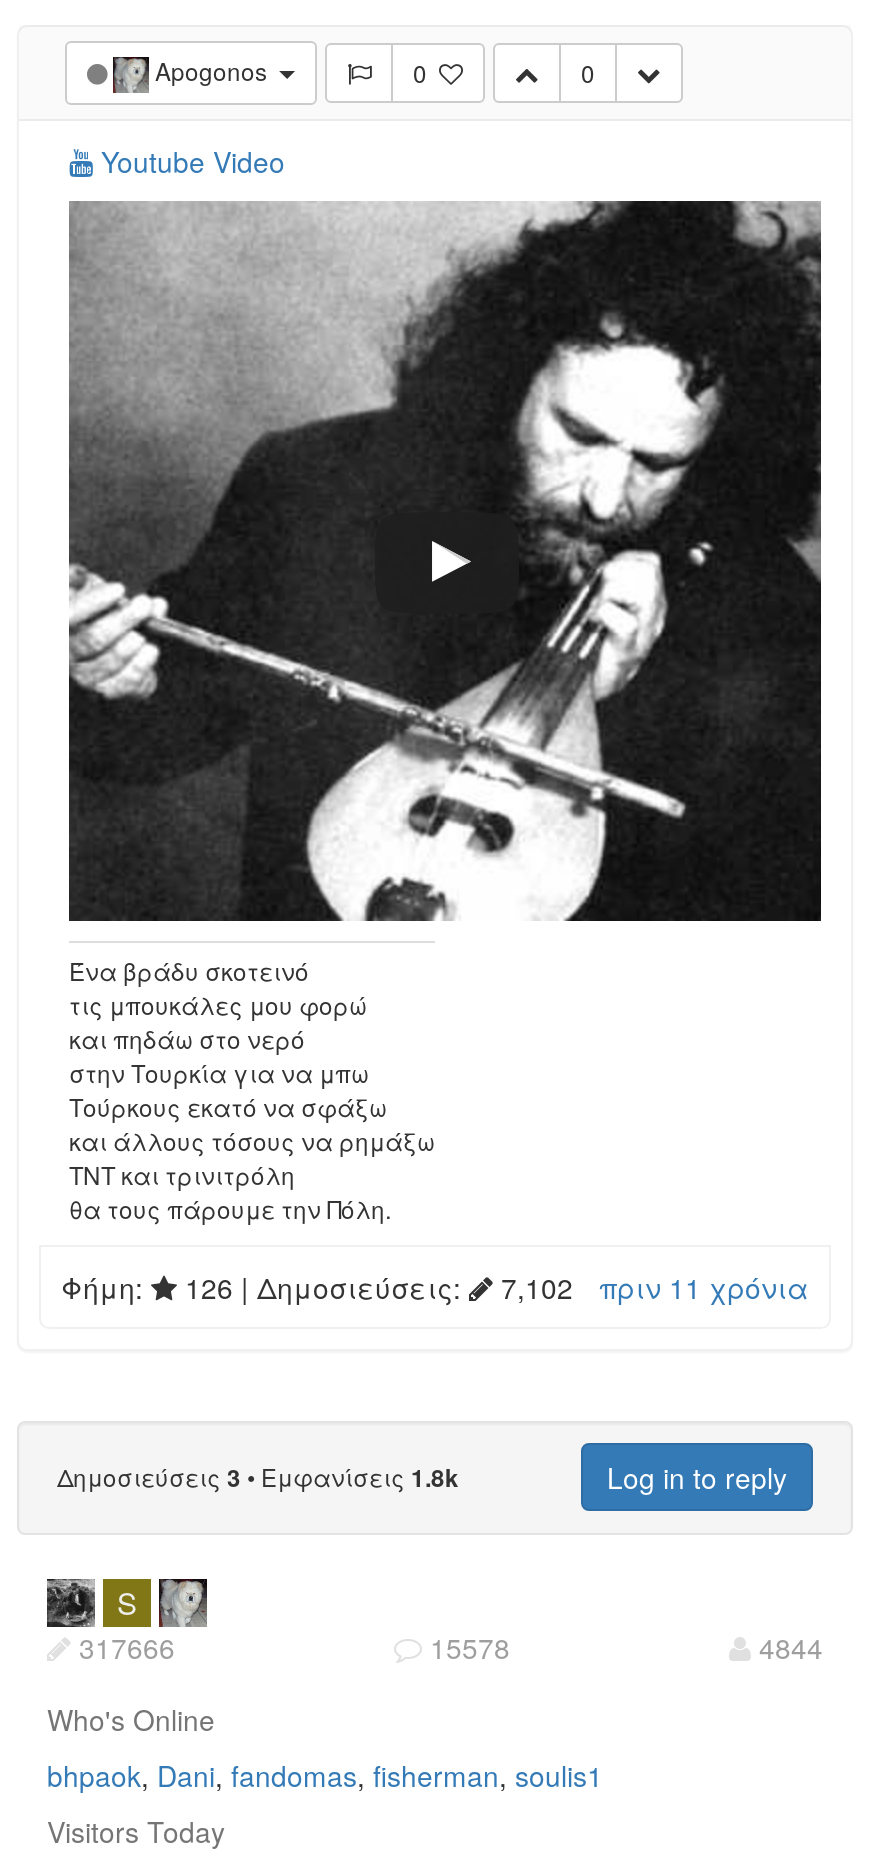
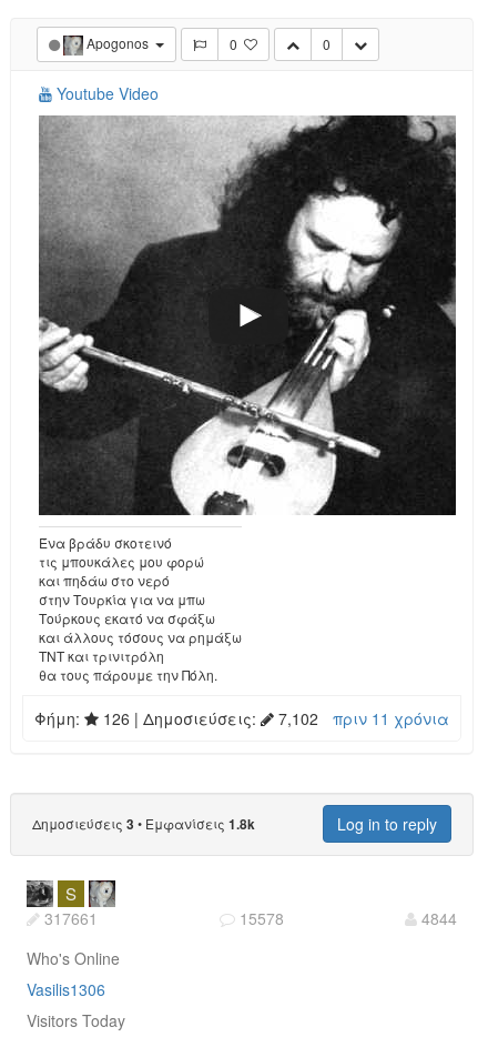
- 317666
+ 317661

- bhpaok Dani fandomas fisherman soulis1
+ Vasilis1306
